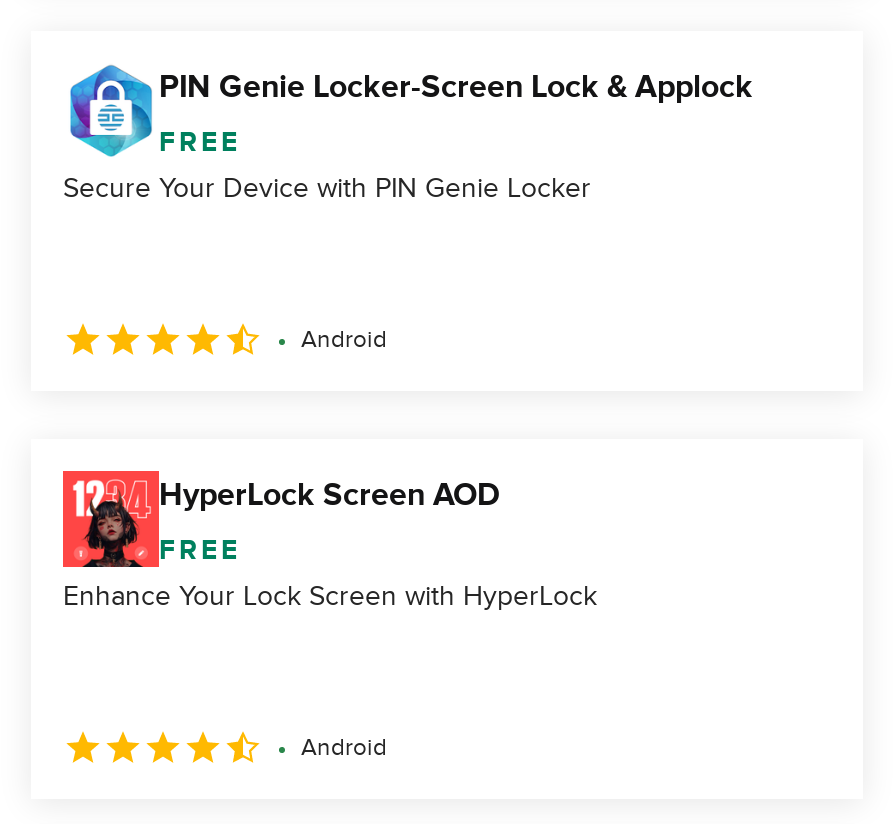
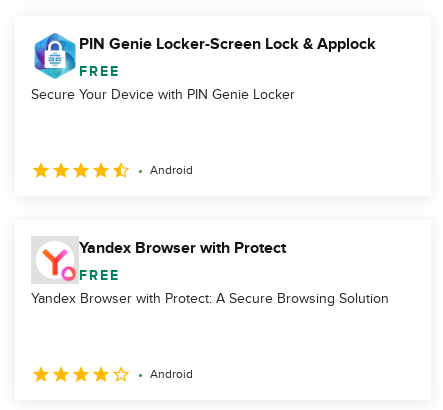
- [image]
- HyperLock Screen AOD
+ [image]
+ Yandex Browser with Protect

- Enhance Your Lock Screen with HyperLock
+ Yandex Browser with Protect: A Secure Browsing Solution
